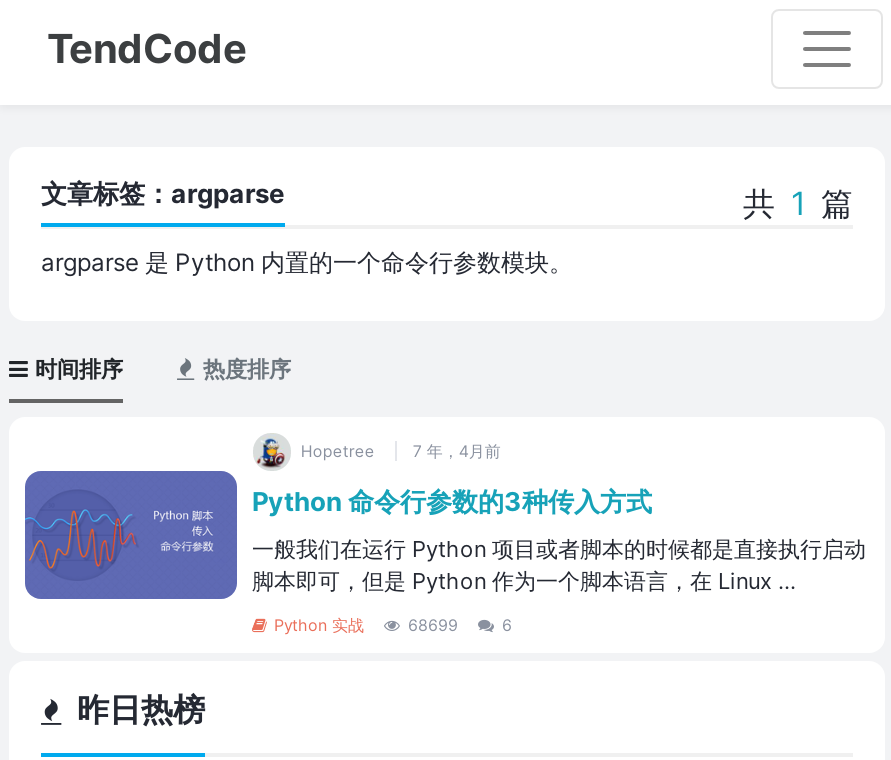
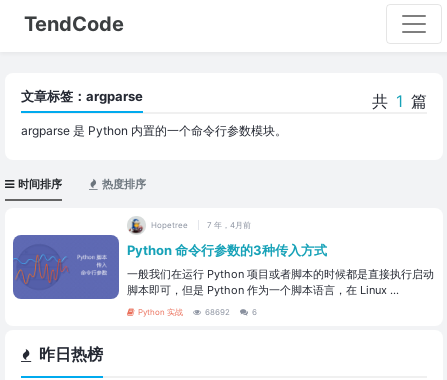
- 68699
+ 68692
